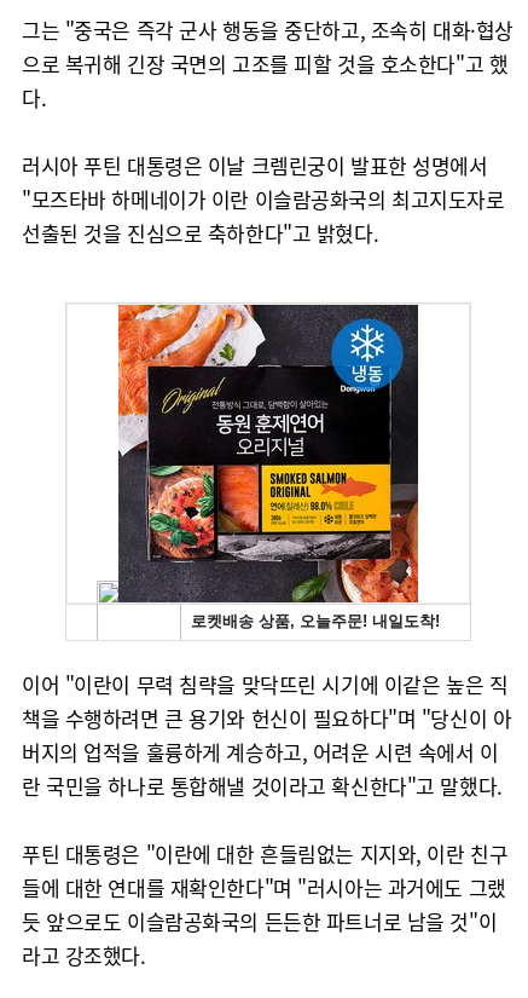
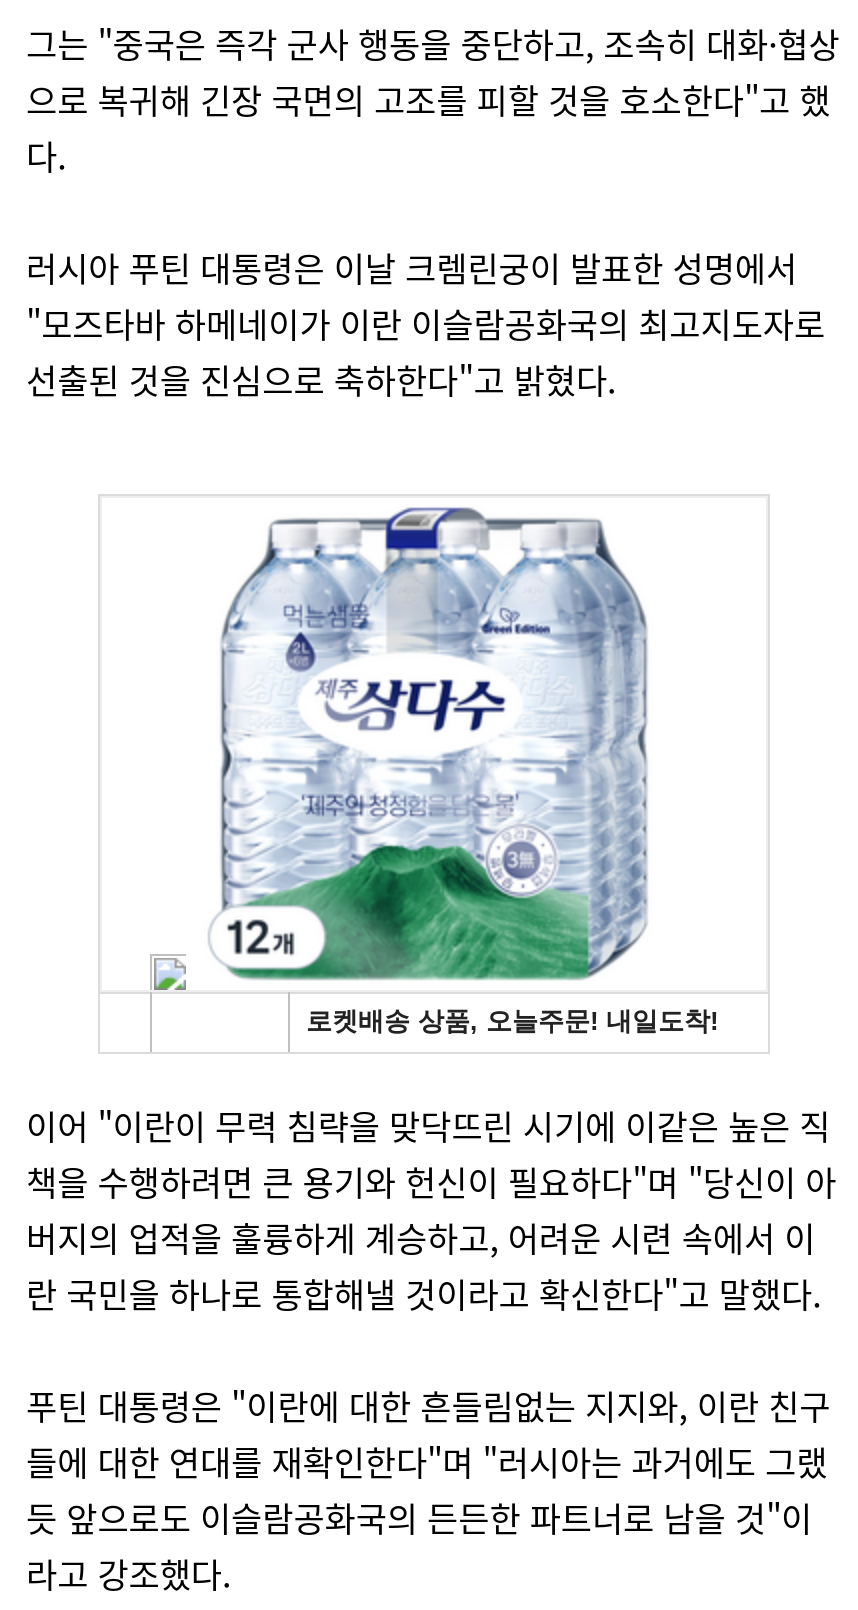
- [image]
+ [image]
